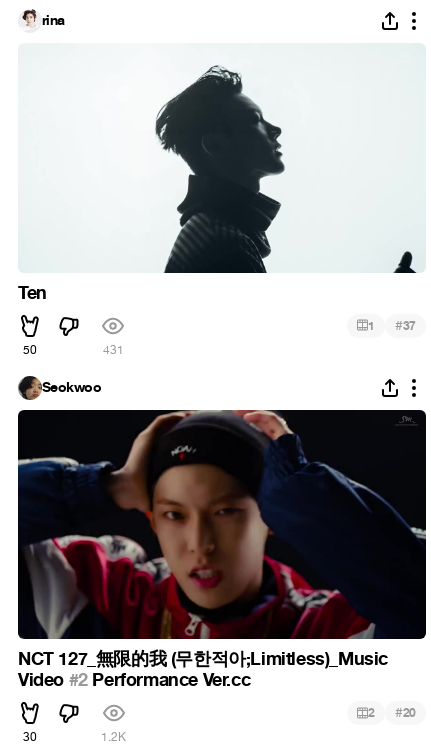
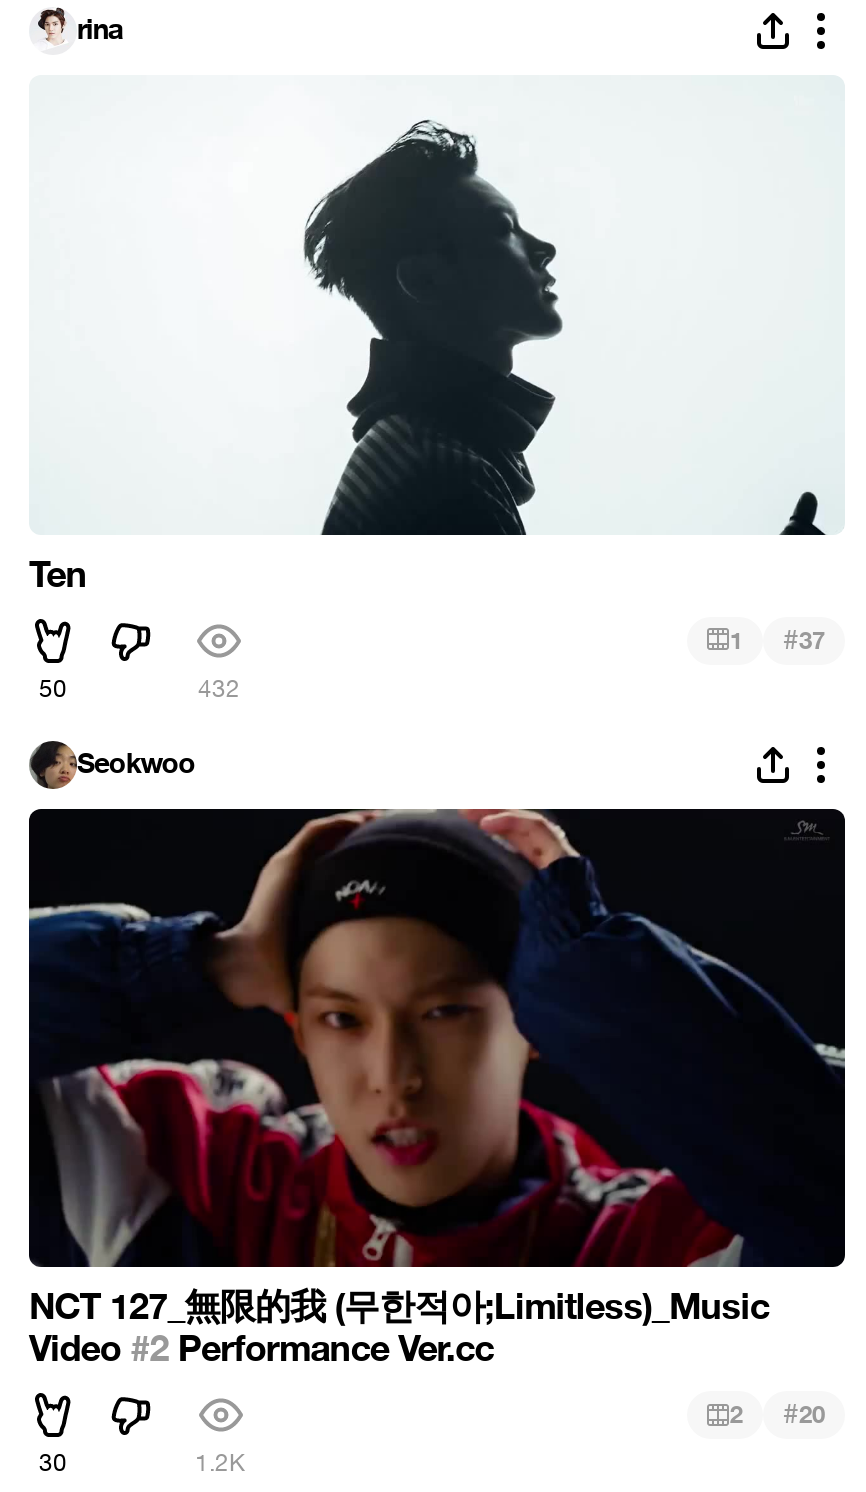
- 431
+ 432
